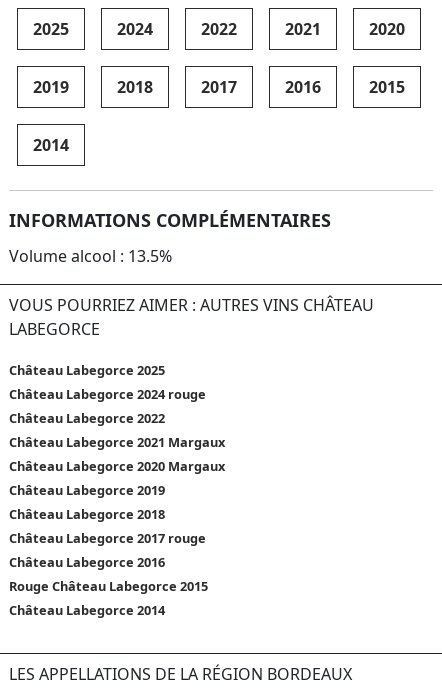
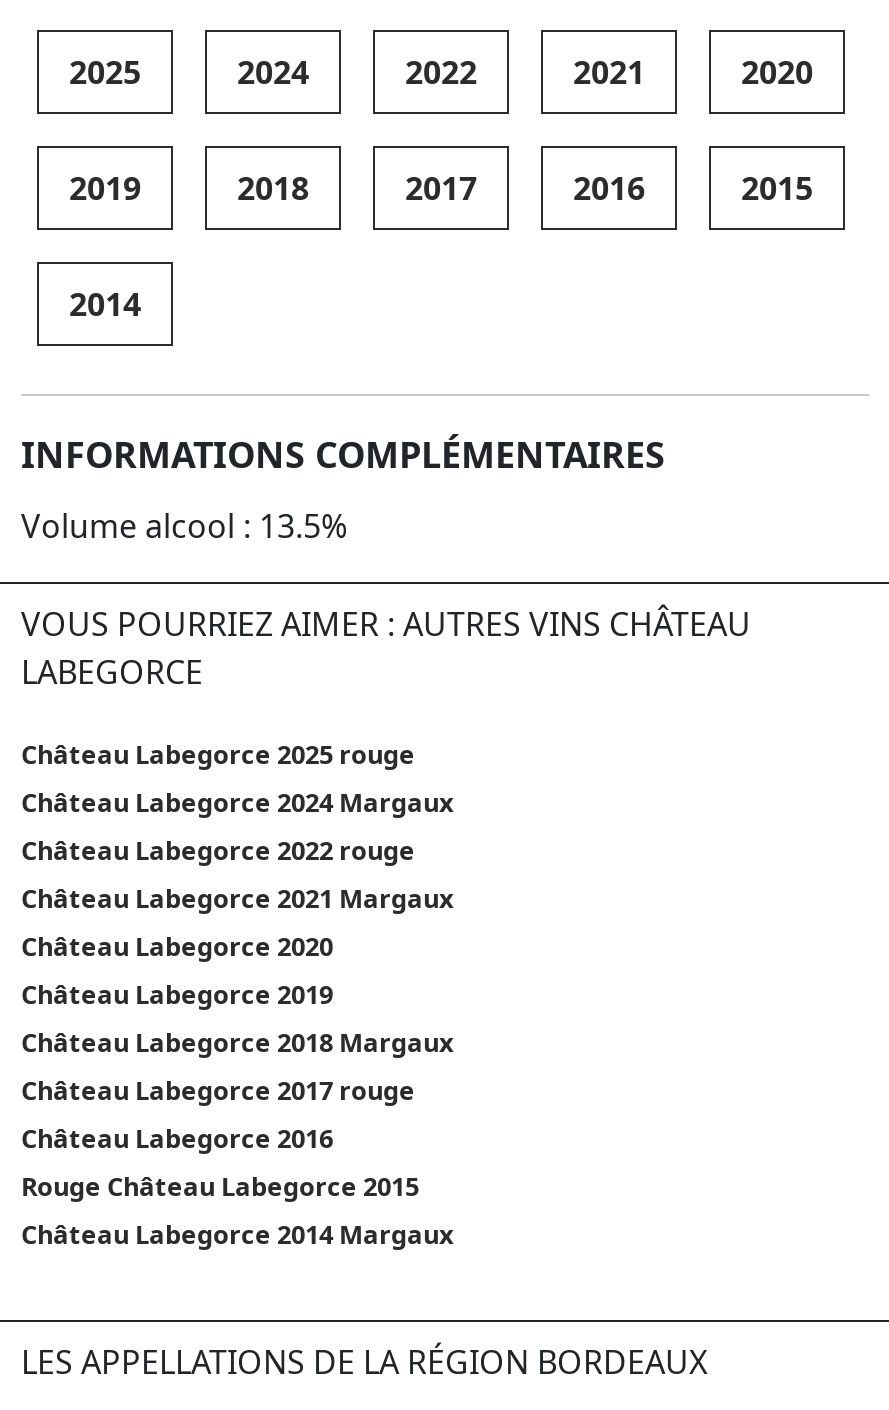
- Château Labegorce 2025
- Château Labegorce 2024 rouge
- Château Labegorce 2022
+ Château Labegorce 2025 rouge
+ Château Labegorce 2024 Margaux
+ Château Labegorce 2022 rouge

- Château Labegorce 2020 Margaux
+ Château Labegorce 2020

- Château Labegorce 2018
+ Château Labegorce 2018 Margaux

- Château Labegorce 2014
+ Château Labegorce 2014 Margaux
